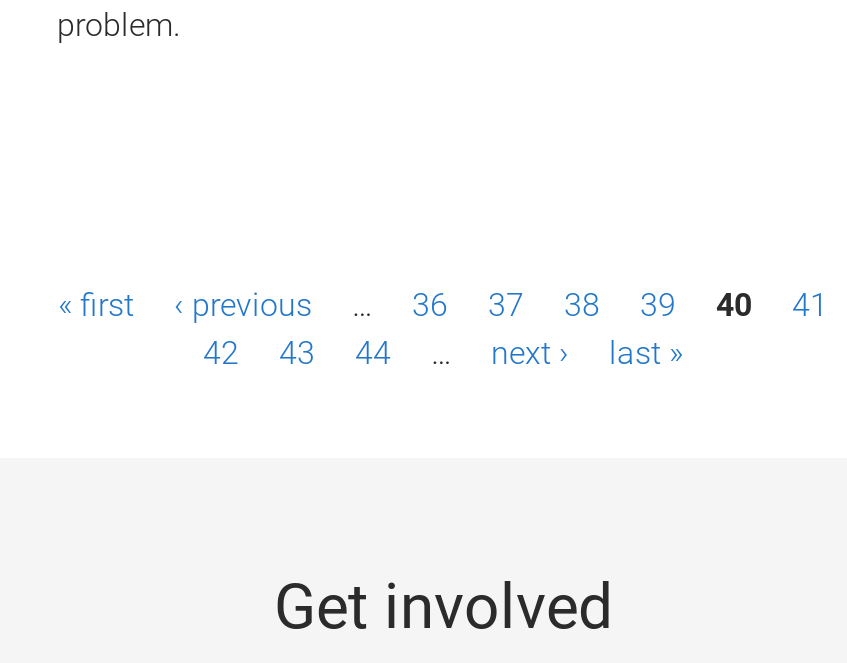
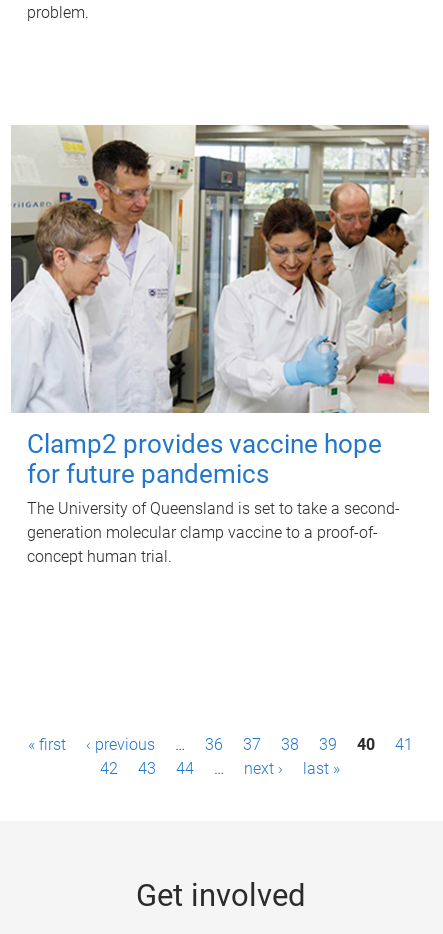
+ [image]
+ Clamp2 provides vaccine hope
+ for future pandemics
+ The University of Queensland is set to take a second-
+ generation molecular clamp vaccine to a proof-of-
+ concept human trial.
